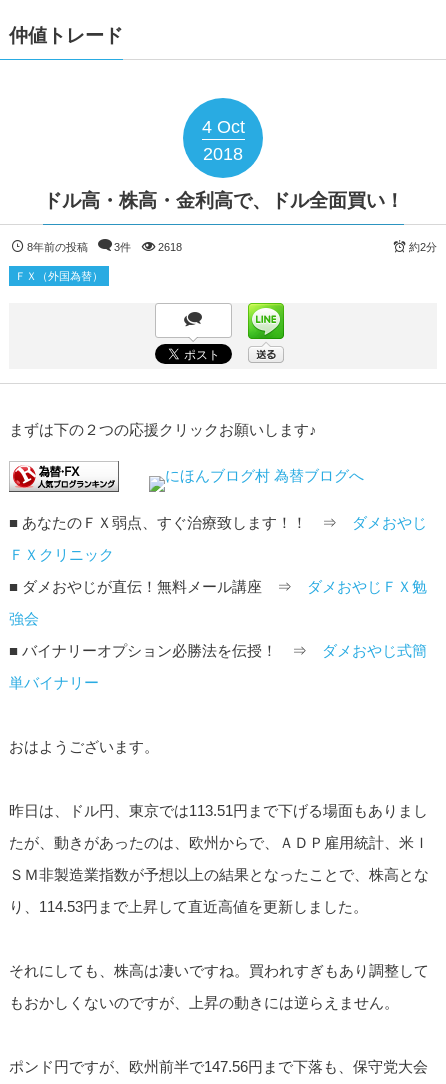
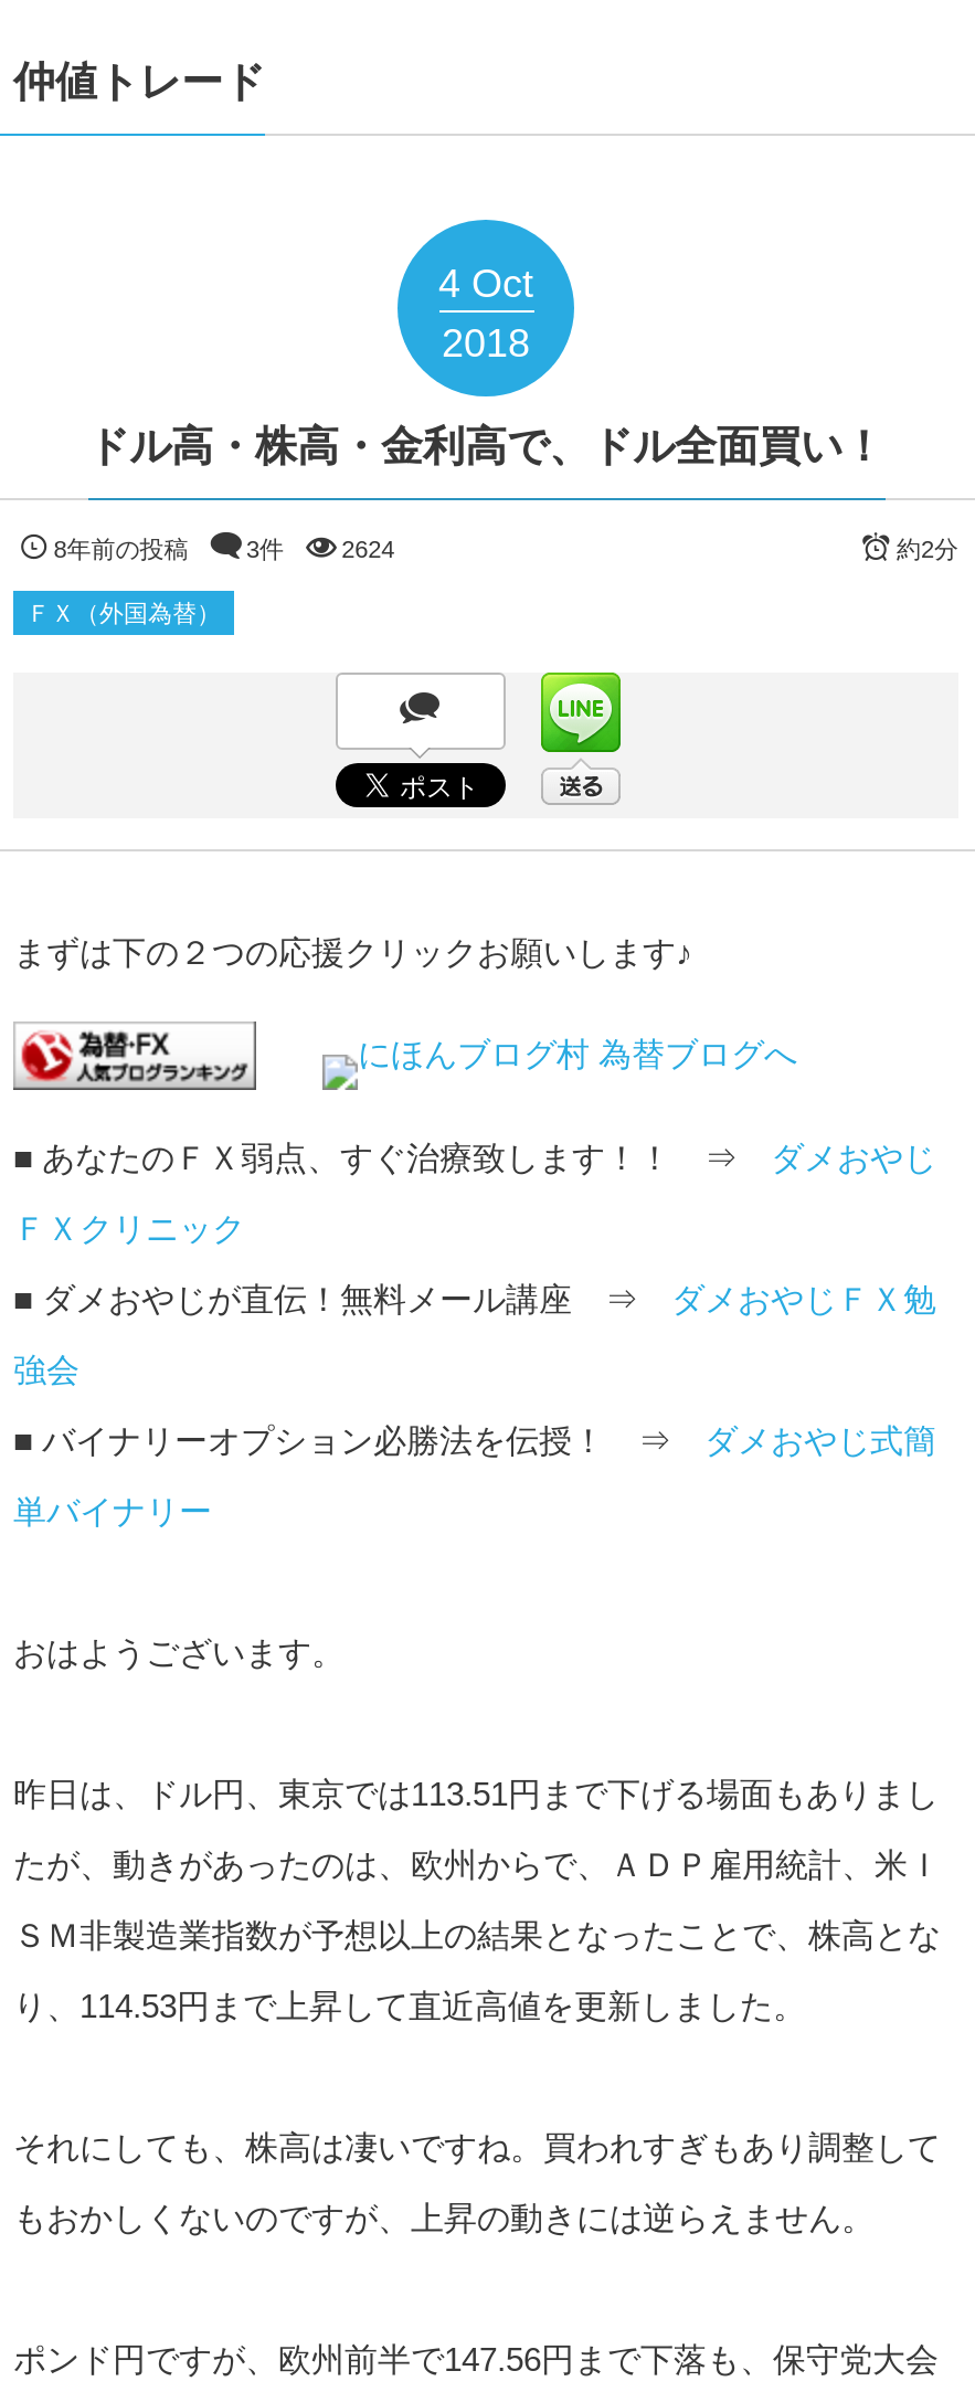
- 2618
+ 2624
